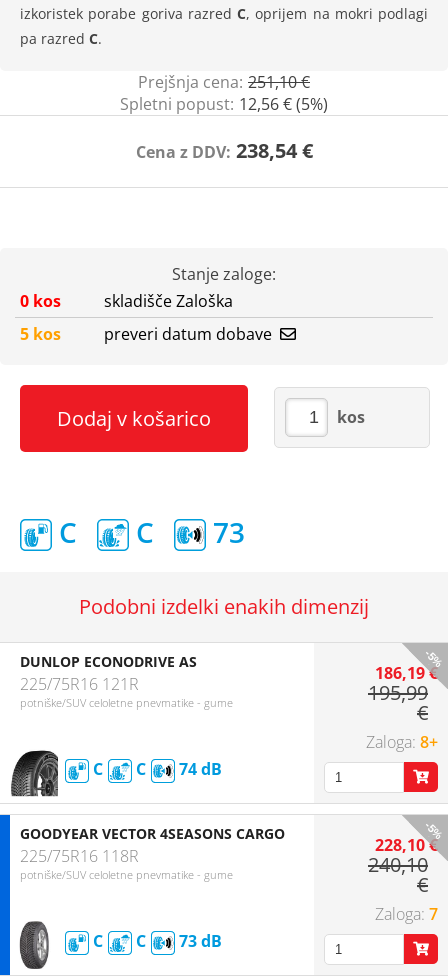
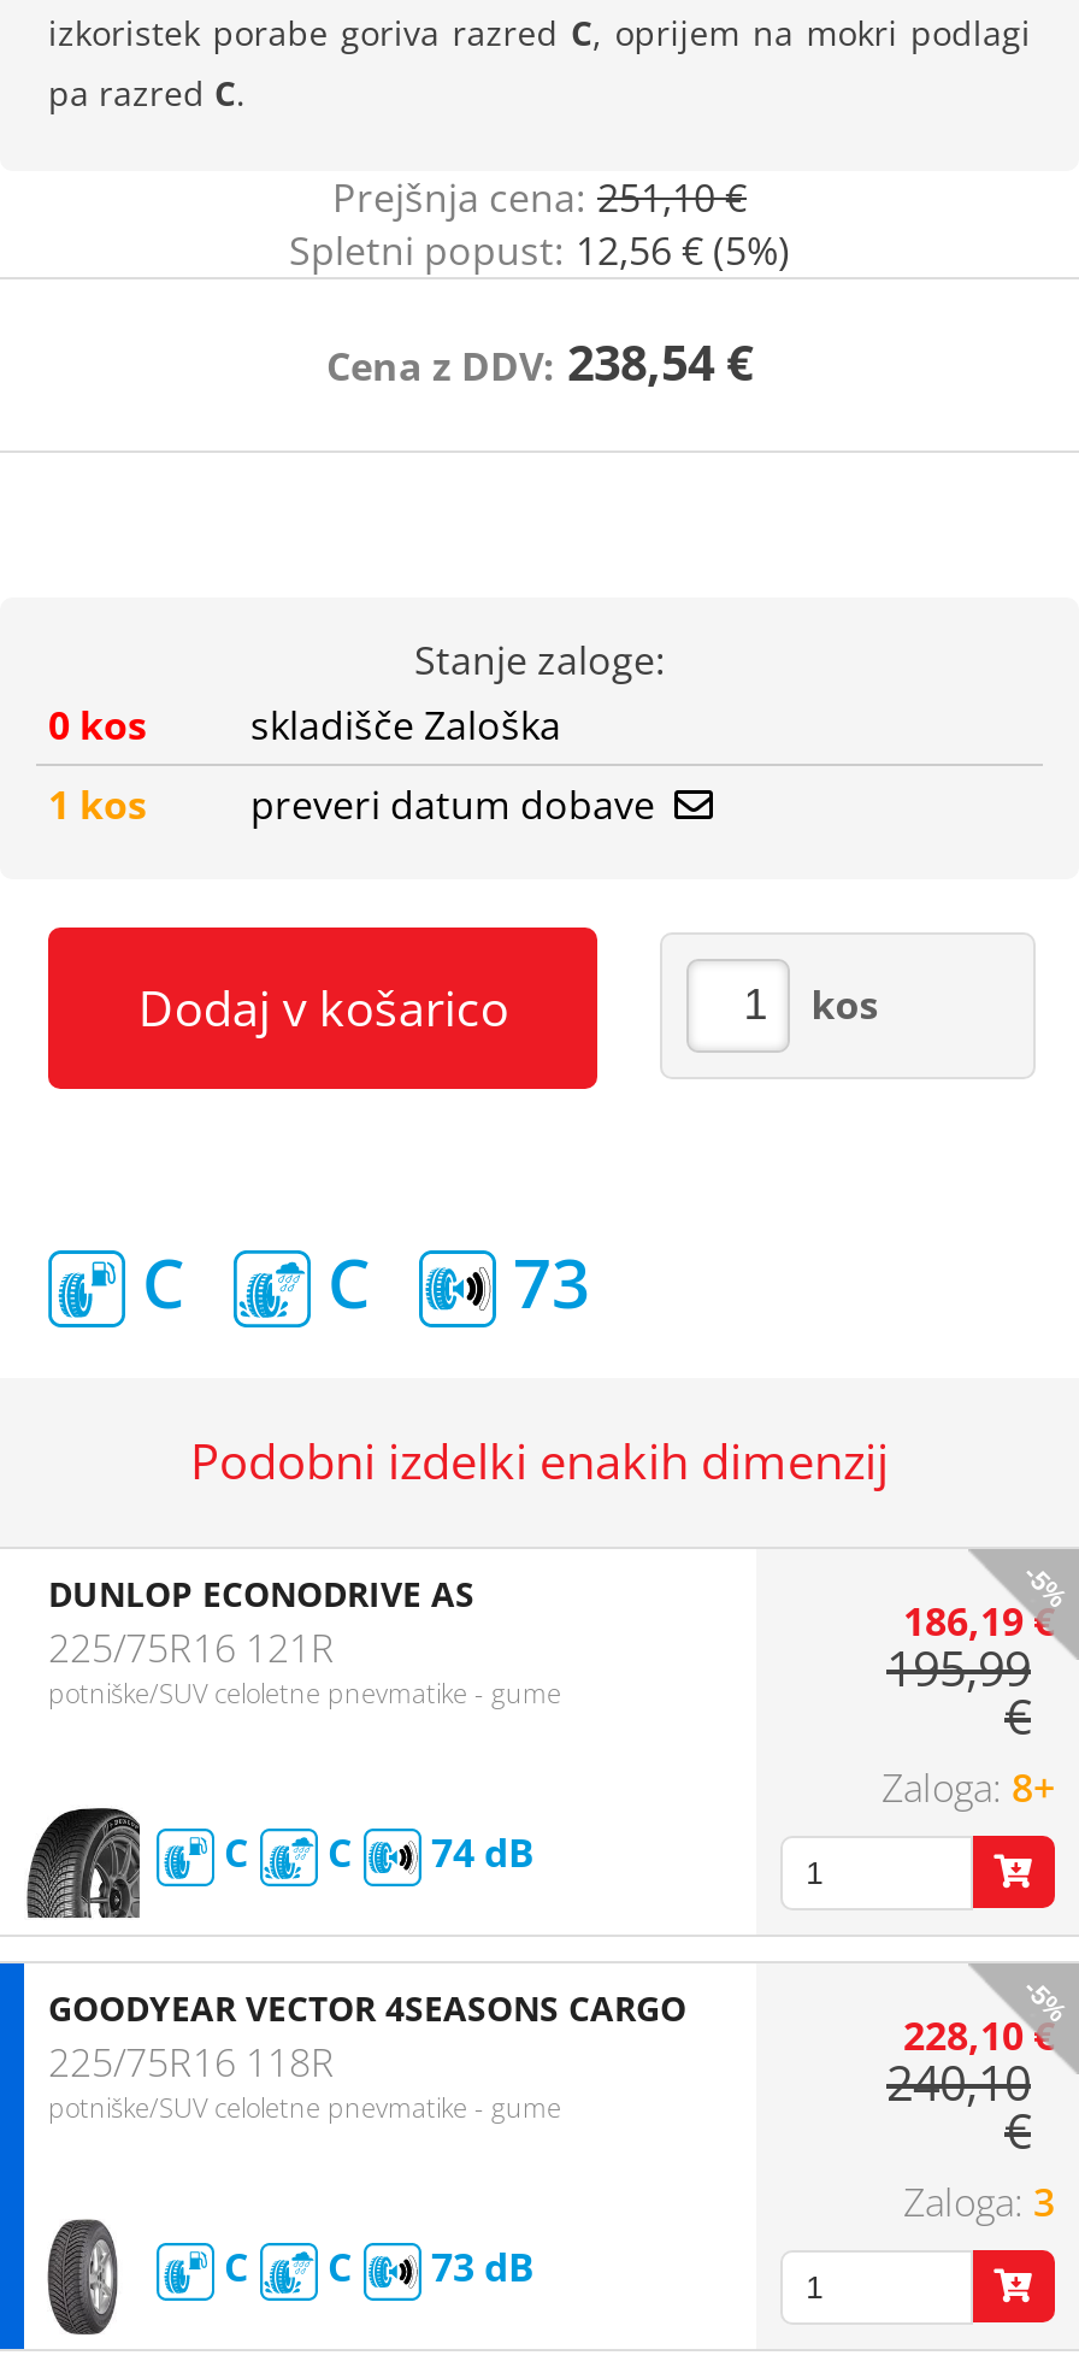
- 5 kos preveri datum dobave
+ 1 kos preveri datum dobave

- 7
+ 3
